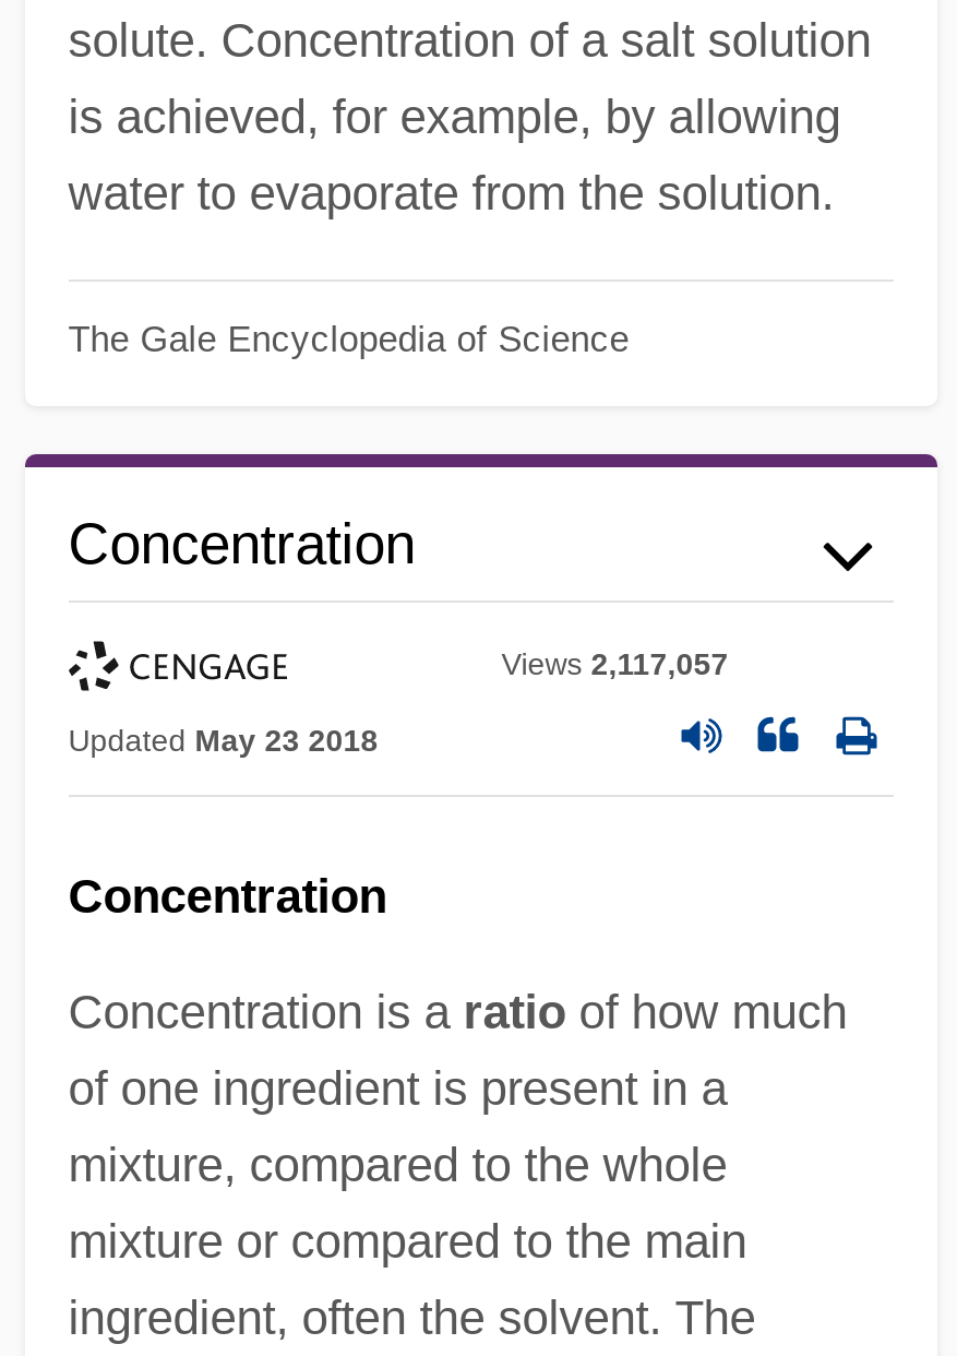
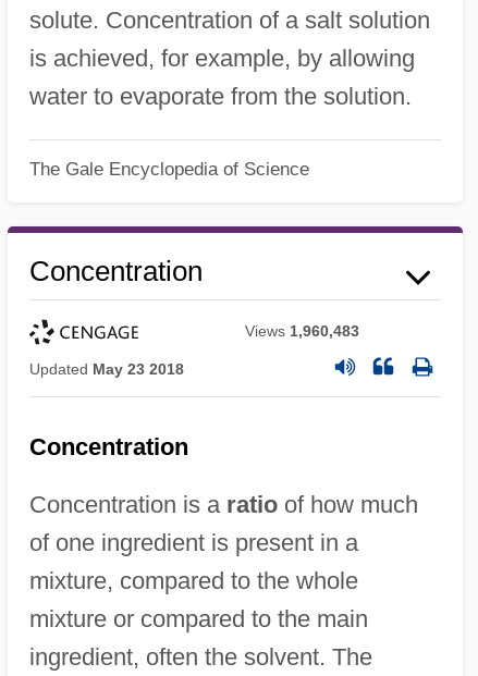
- Views 2,117,057
+ Views 1,960,483
